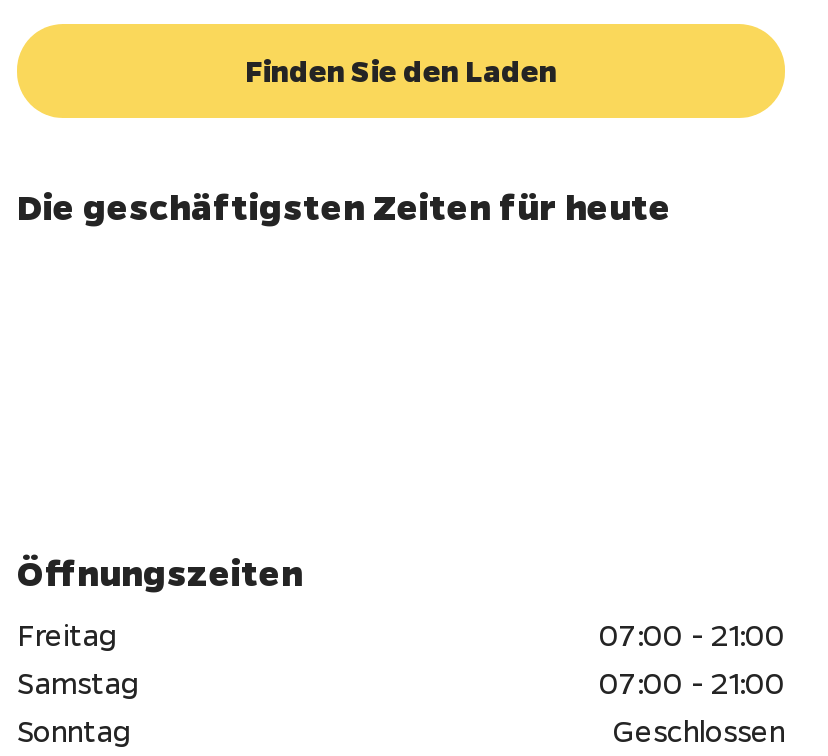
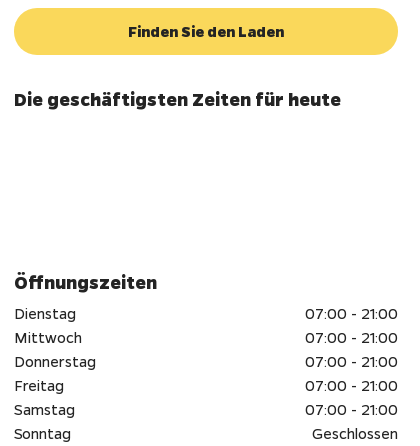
+ Dienstag
+ 07:00 - 21:00
+ Mittwoch
+ 07:00 - 21:00
+ Donnerstag
+ 07:00 - 21:00
